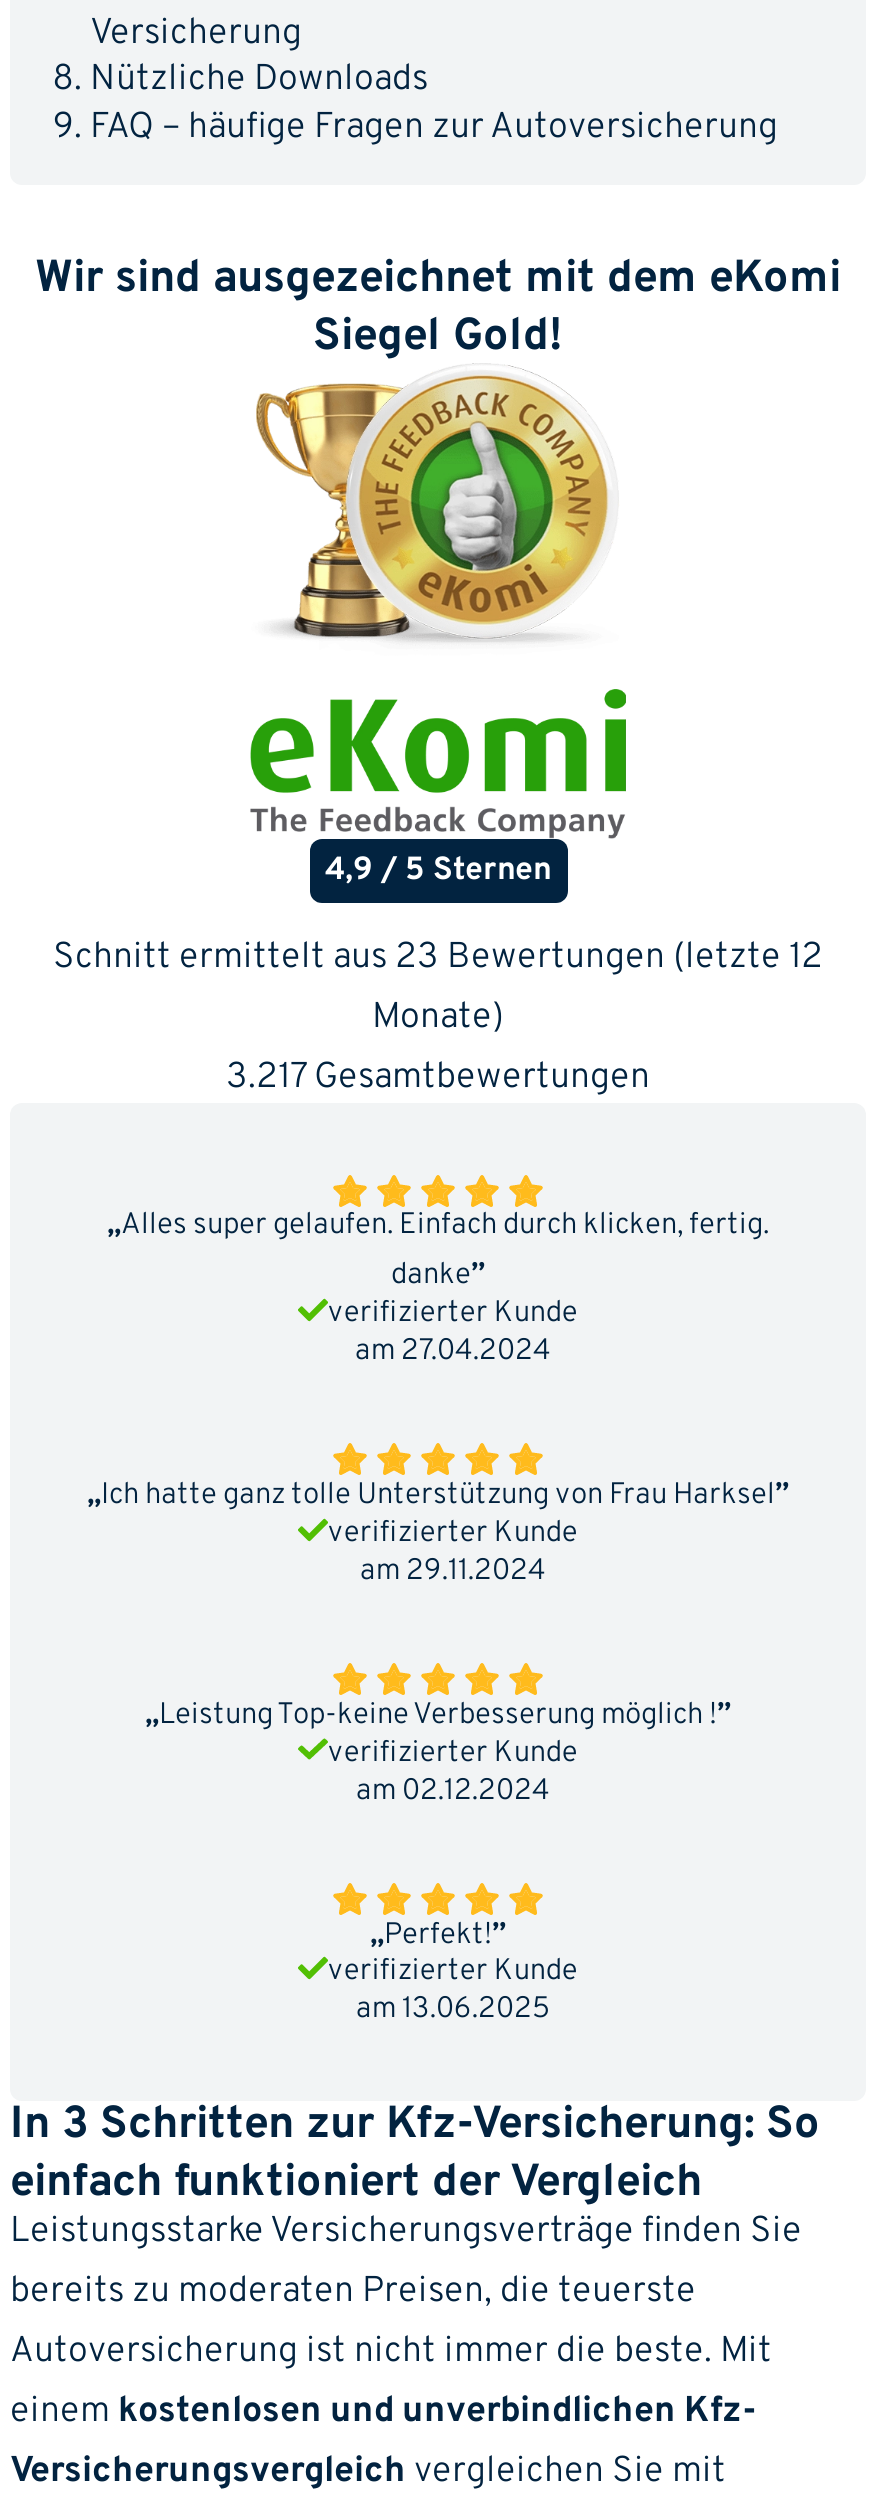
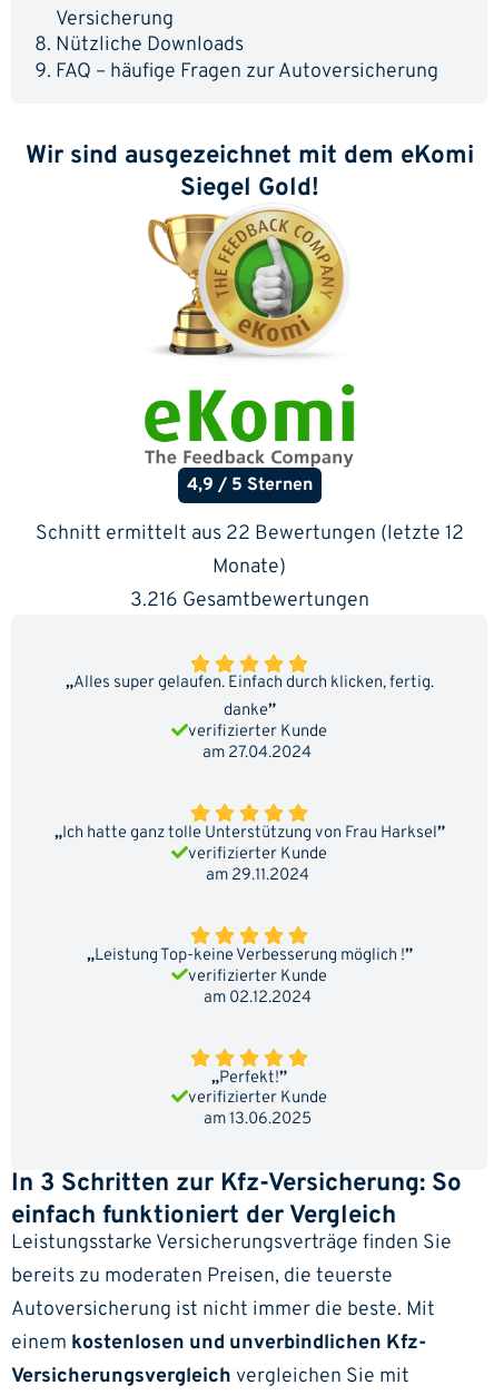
- Schnitt ermittelt aus 23 Bewertungen (letzte 12
+ Schnitt ermittelt aus 22 Bewertungen (letzte 12

- 3.217 Gesamtbewertungen
+ 3.216 Gesamtbewertungen
